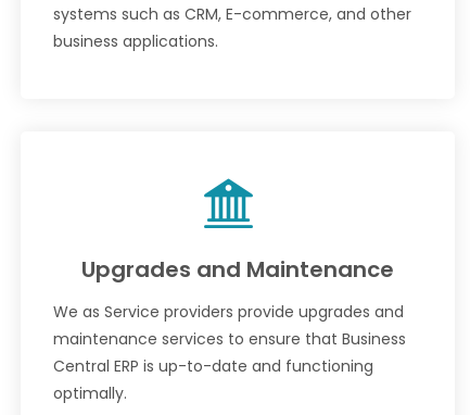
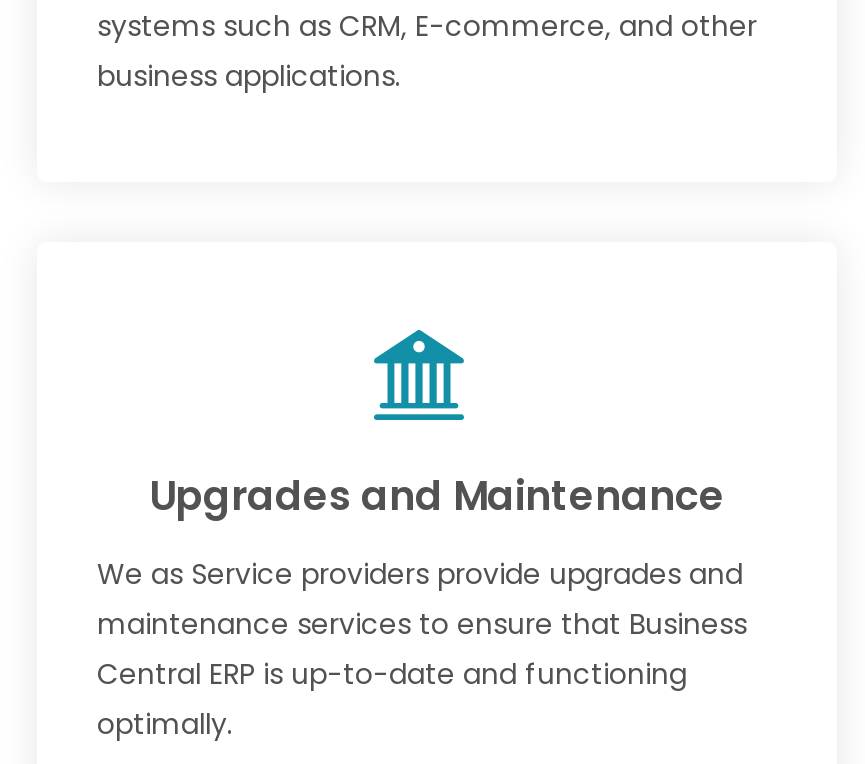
- [image]
+ [image]
